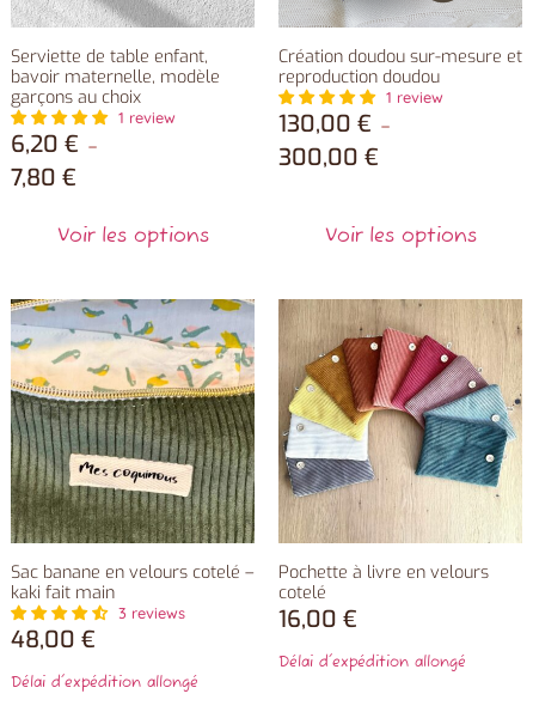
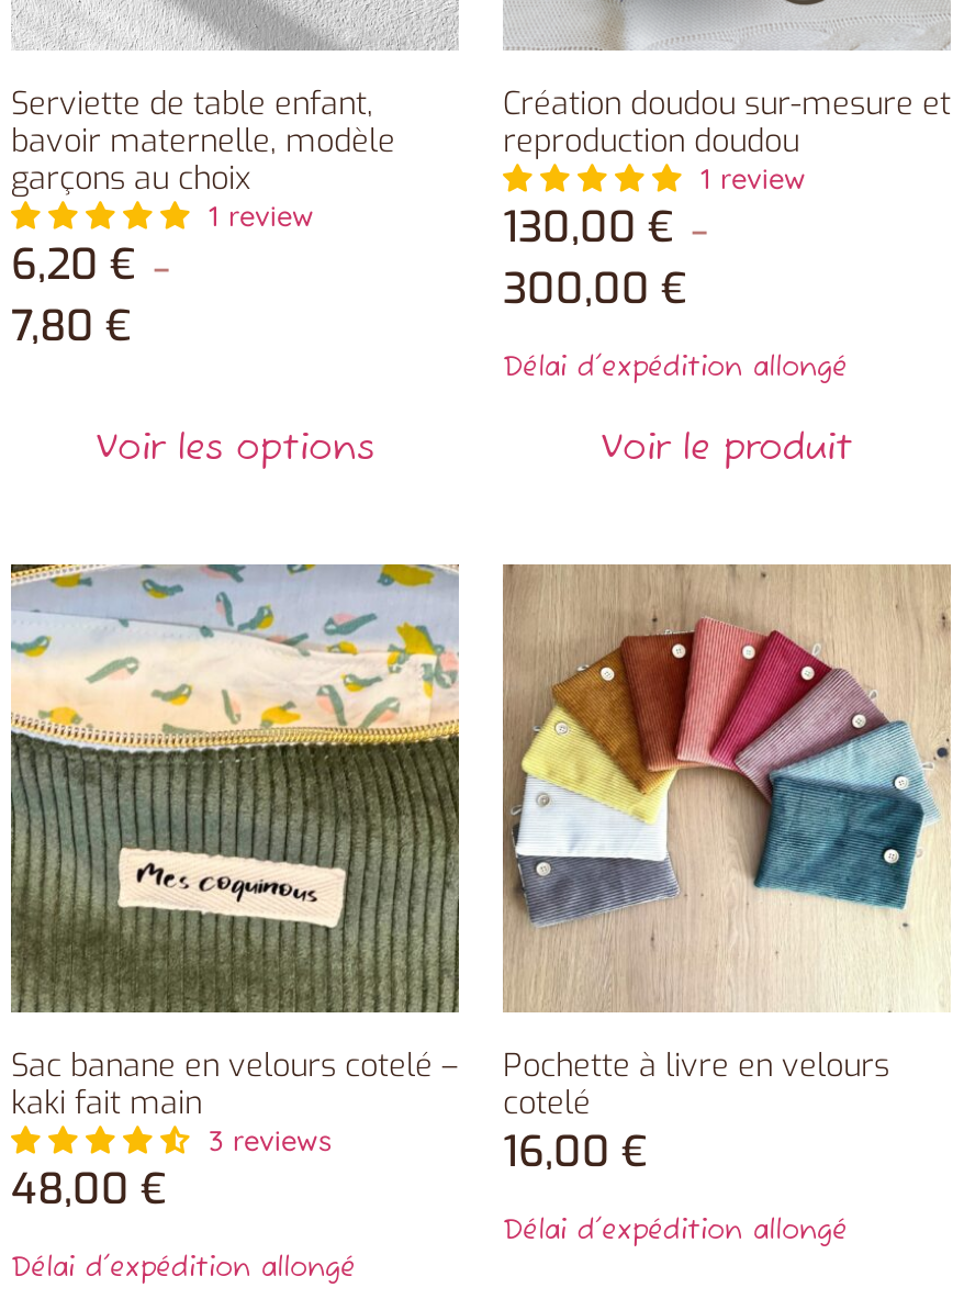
- Voir les options
+ Délai d'expédition allongé
+ Voir le produit
